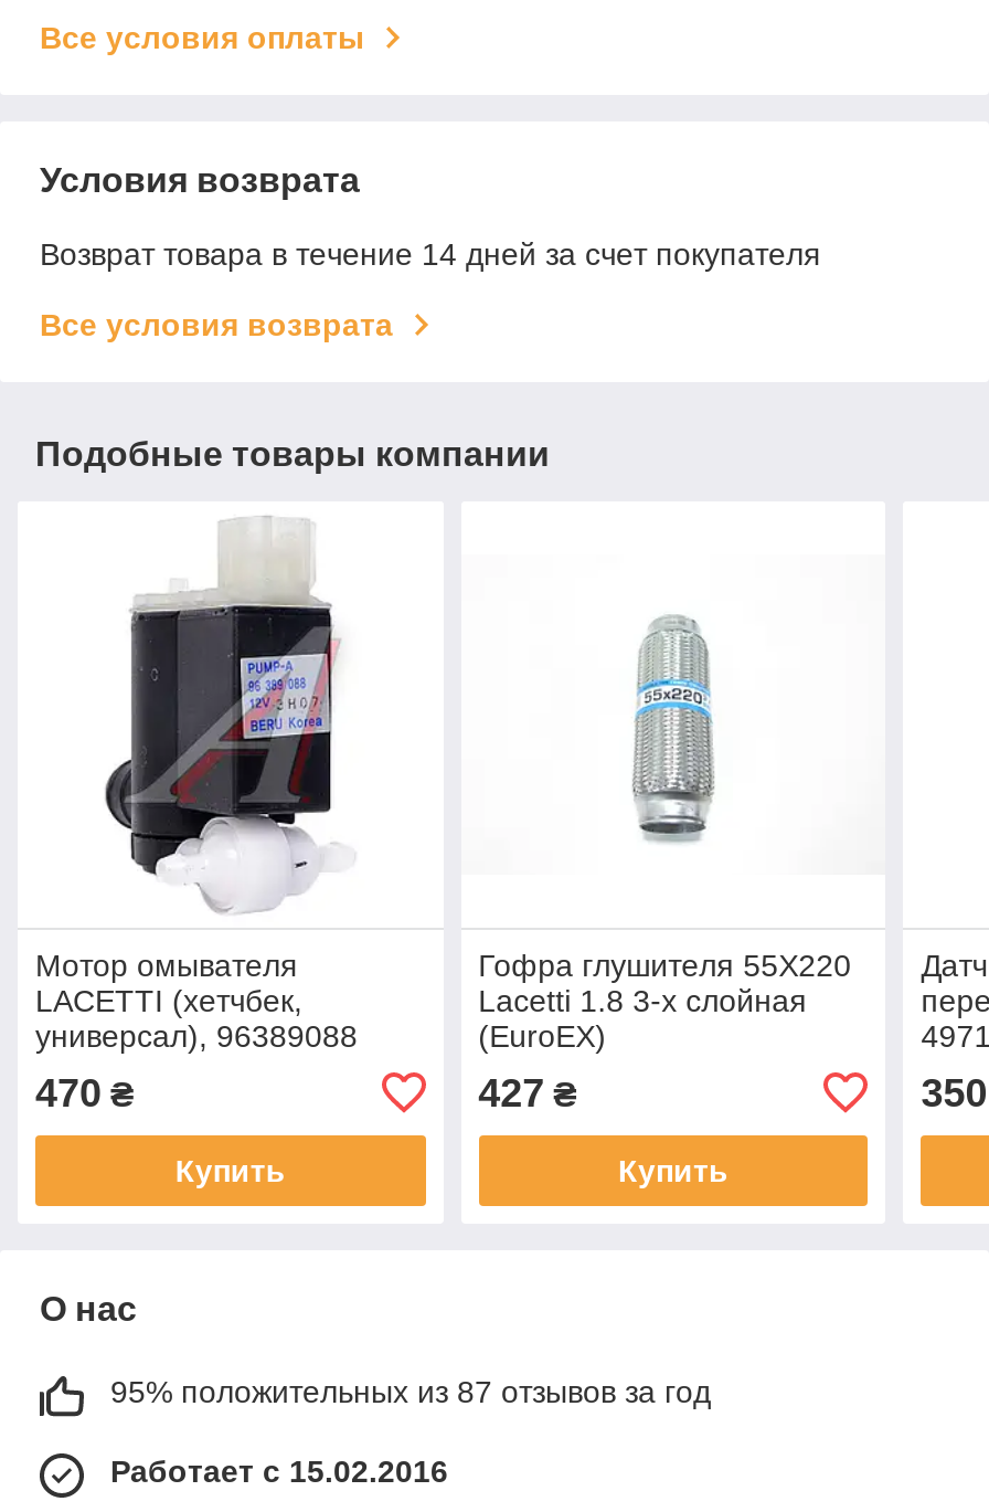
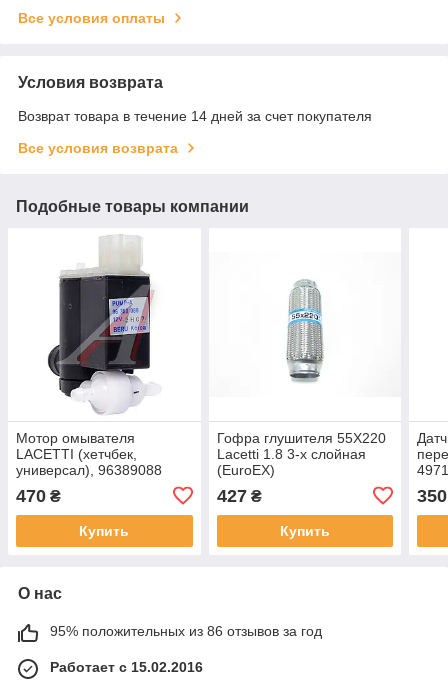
- 95% положительных из 87 отзывов за год
+ 95% положительных из 86 отзывов за год
